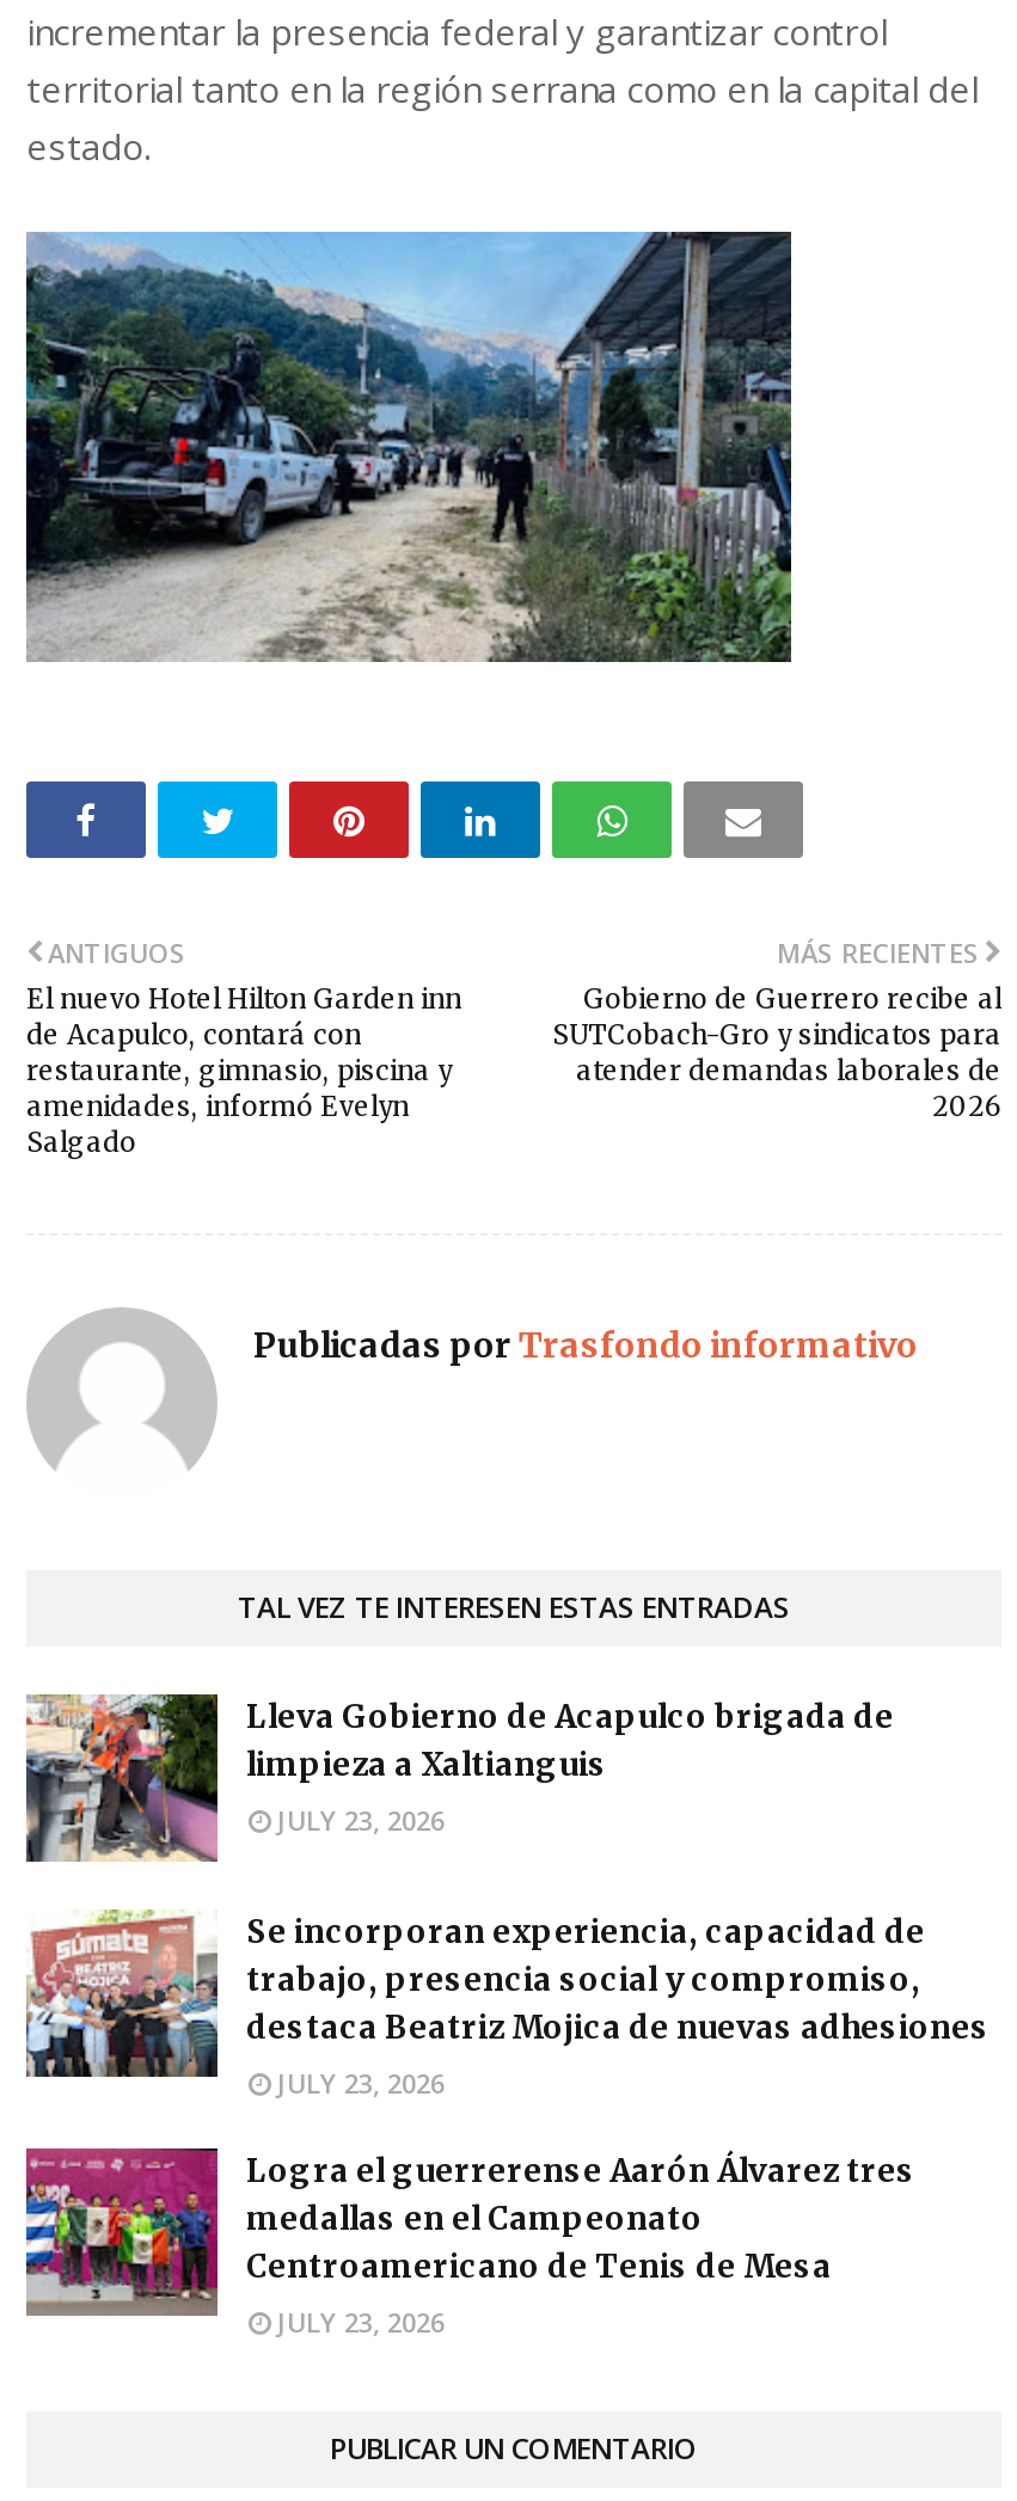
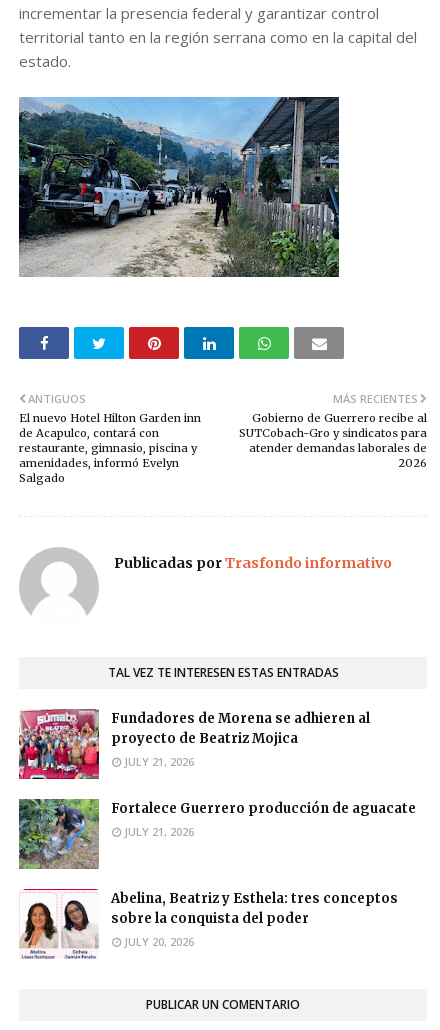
- [image]
- Lleva Gobierno de Acapulco brigada de
- limpieza a Xaltianguis
- JULY 23, 2026
+ [image]
+ Fundadores de Morena se adhieren al
+ proyecto de Beatriz Mojica
+ JULY 21, 2026

- [image]
- Se incorporan experiencia, capacidad de
- trabajo, presencia social y compromiso,
- destaca Beatriz Mojica de nuevas adhesiones
- JULY 23, 2026
+ [image]
+ Fortalece Guerrero producción de aguacate
+ JULY 21, 2026

- [image]
- Logra el guerrerense Aarón Álvarez tres
- medallas en el Campeonato
- Centroamericano de Tenis de Mesa
- JULY 23, 2026
+ [image]
+ Abelina, Beatriz y Esthela: tres conceptos
+ sobre la conquista del poder
+ JULY 20, 2026
